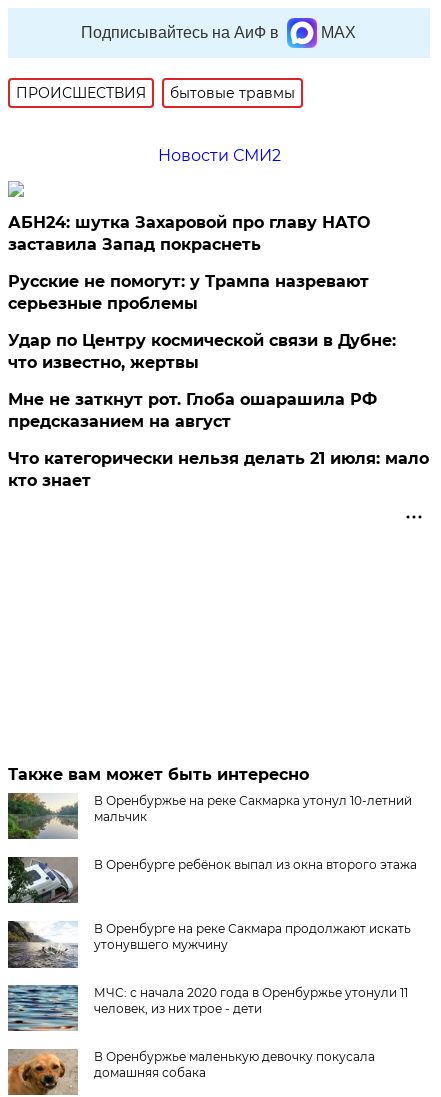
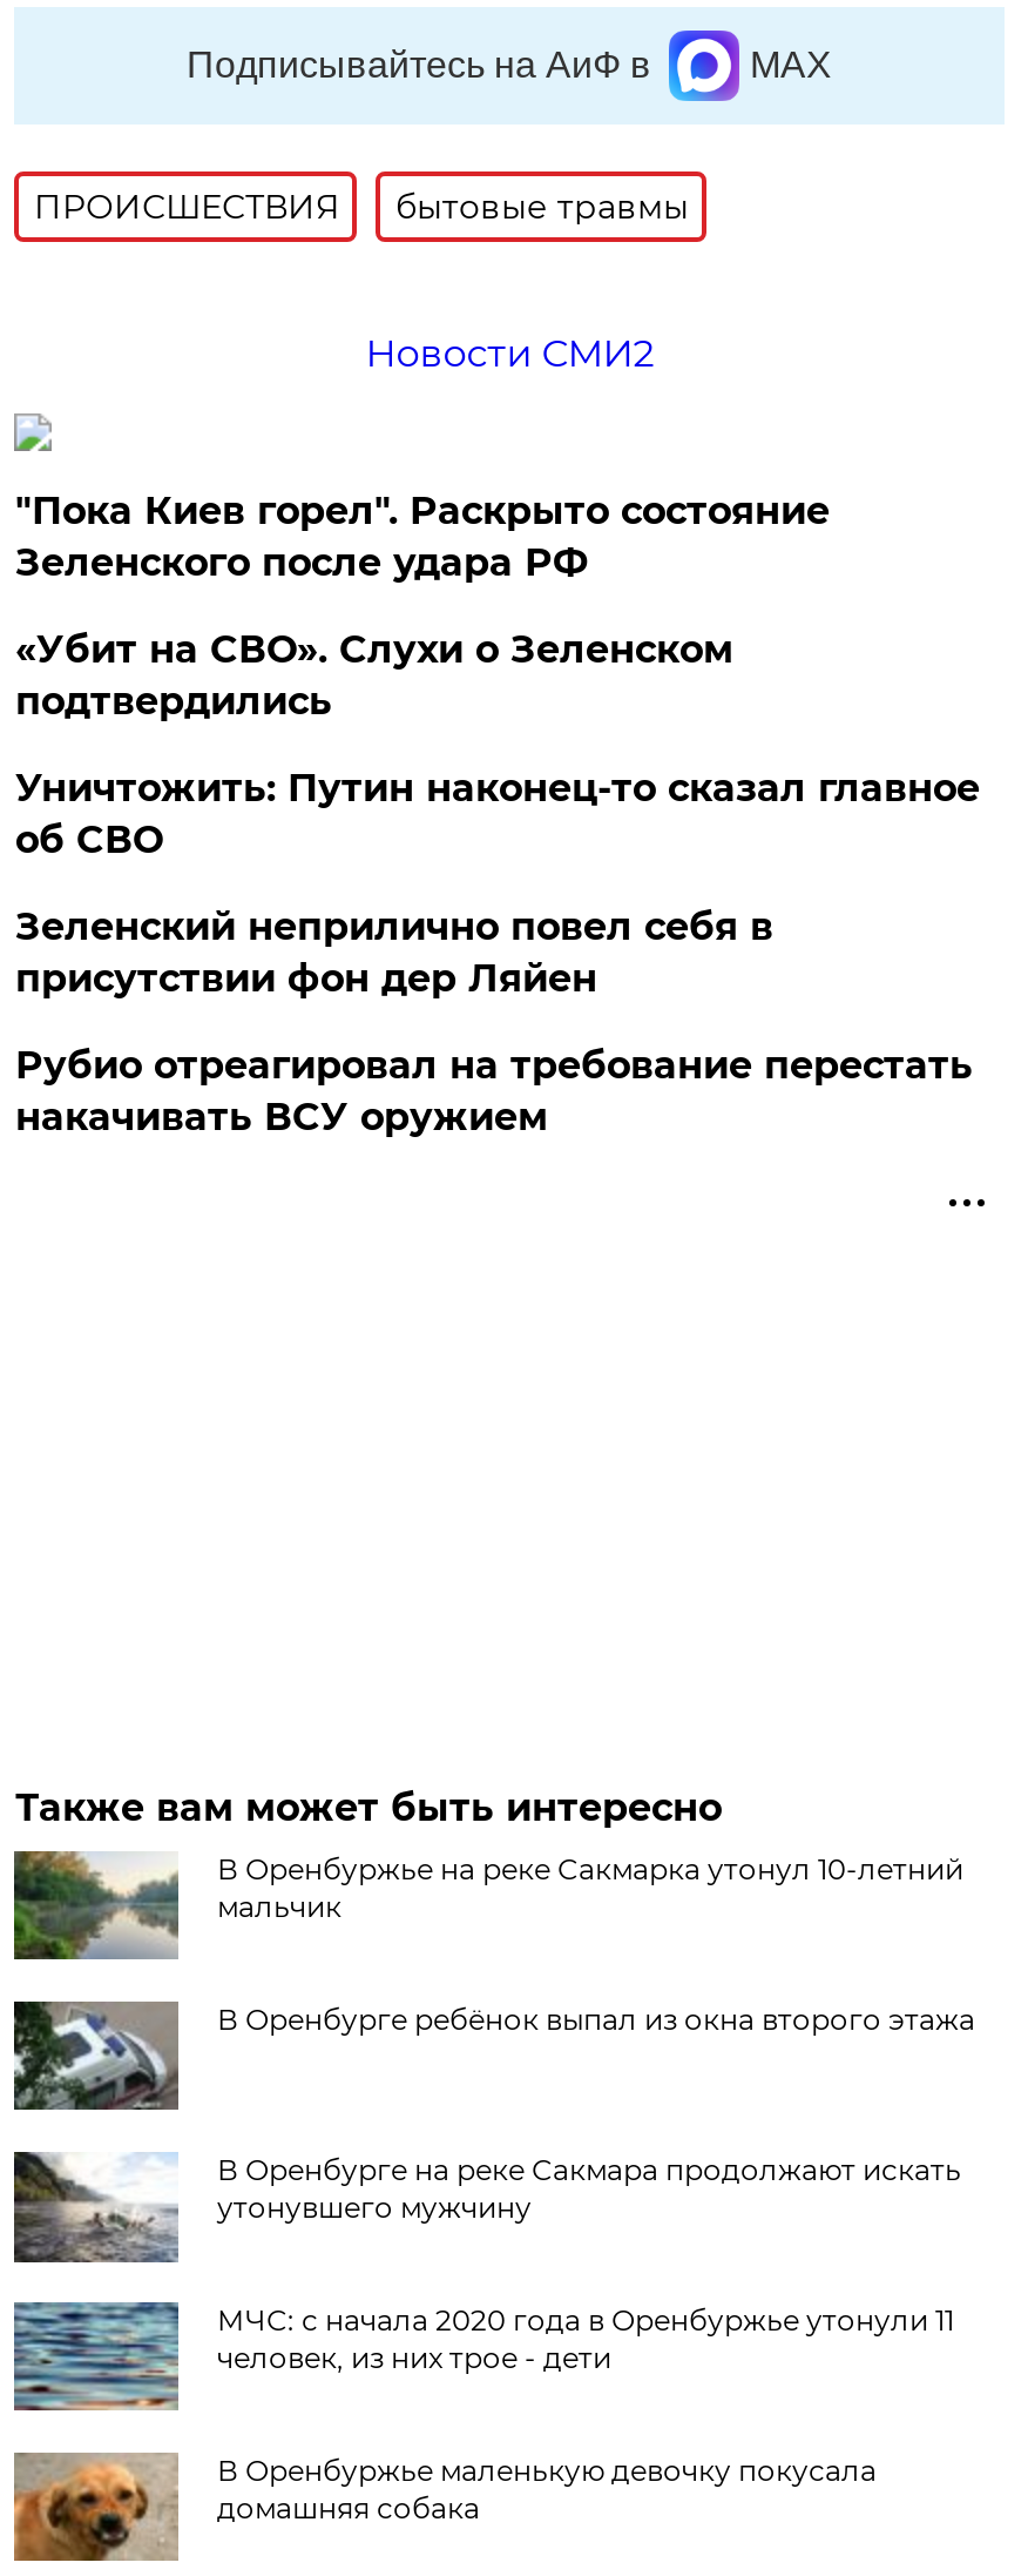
- АБН24: шутка Захаровой про главу НАТО
- заставила Запад покраснеть
+ "Пока Киев горел". Раскрыто состояние
+ Зеленского после удара РФ

- Русские не помогут: у Трампа назревают
- серьезные проблемы
+ «Убит на СВО». Слухи о Зеленском
+ подтвердились

- Удар по Центру космической связи в Дубне:
- что известно, жертвы
+ Уничтожить: Путин наконец-то сказал главное
+ об СВО

- Мне не заткнут рот. Глоба ошарашила РФ
- предсказанием на август
+ Зеленский неприлично повел cебя в
+ присутствии фон дер Ляйен

- Что категорически нельзя делать 21 июля: мало
- кто знает
+ Рубио отреагировал на требование перестать
+ накачивать ВСУ оружием
